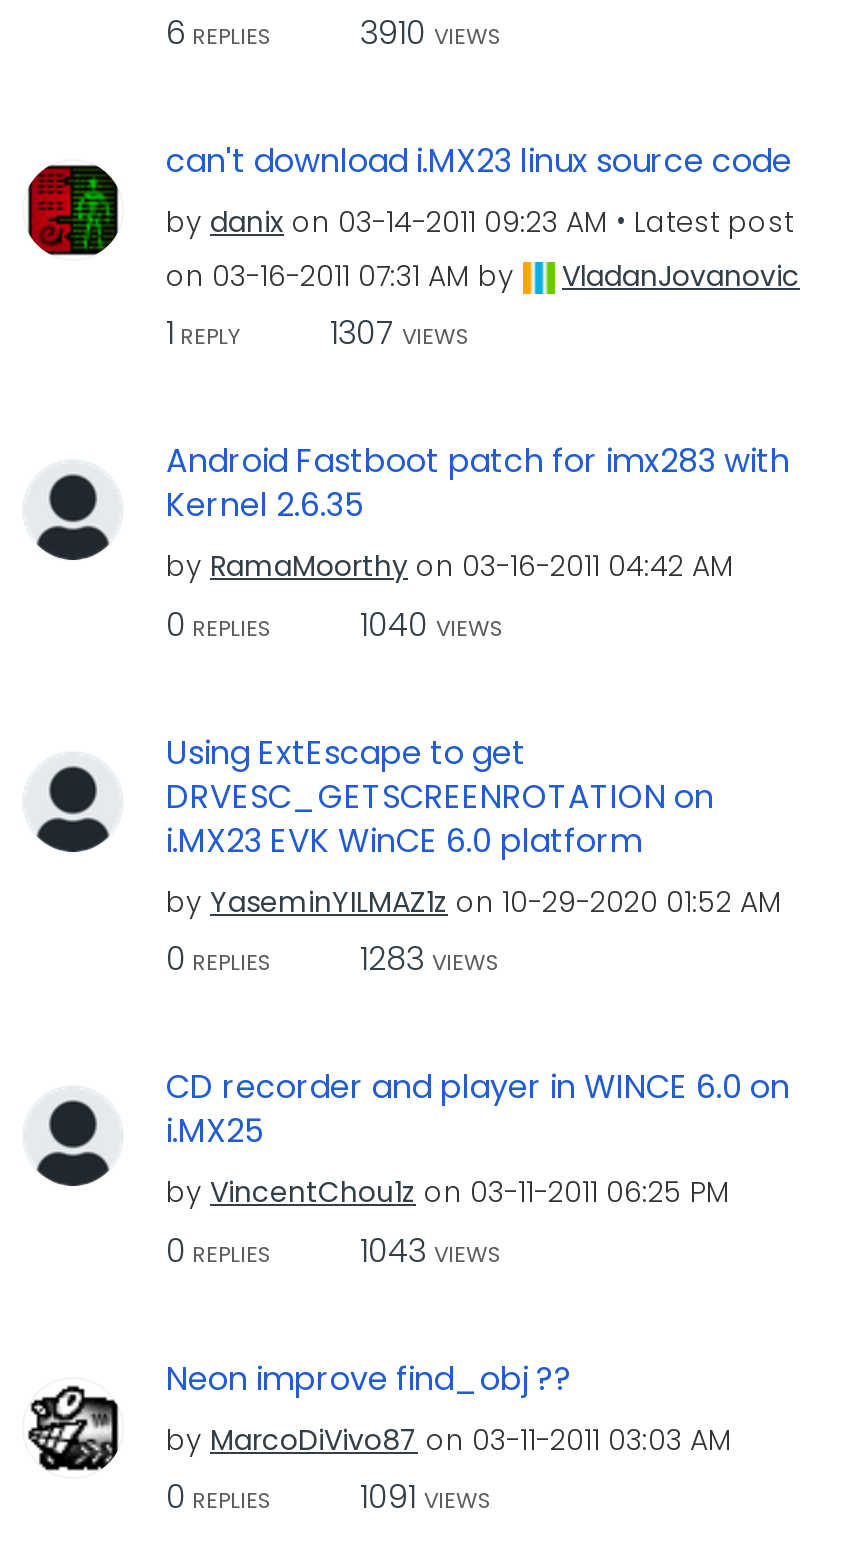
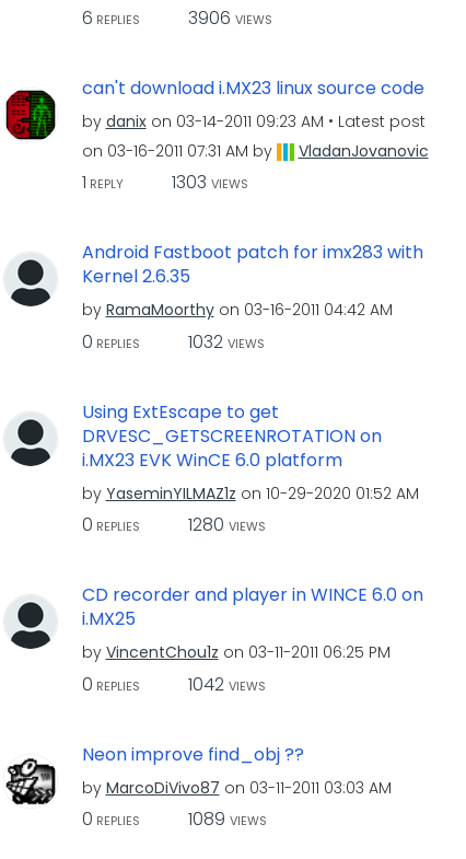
- 6 REPLIES 3910 VIEWS
+ 6 REPLIES 3906 VIEWS

- 1 REPLY 1307 VIEWS
+ 1 REPLY 1303 VIEWS

- 1040 VIEWS
+ 1032 VIEWS

- 1283 VIEWS
+ 1280 VIEWS

- 1043 VIEWS
+ 1042 VIEWS

- 1091 VIEWS
+ 1089 VIEWS
